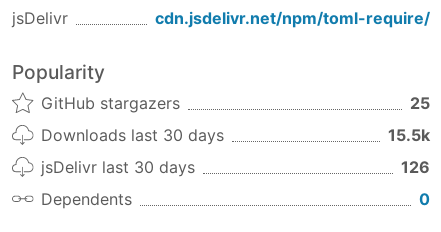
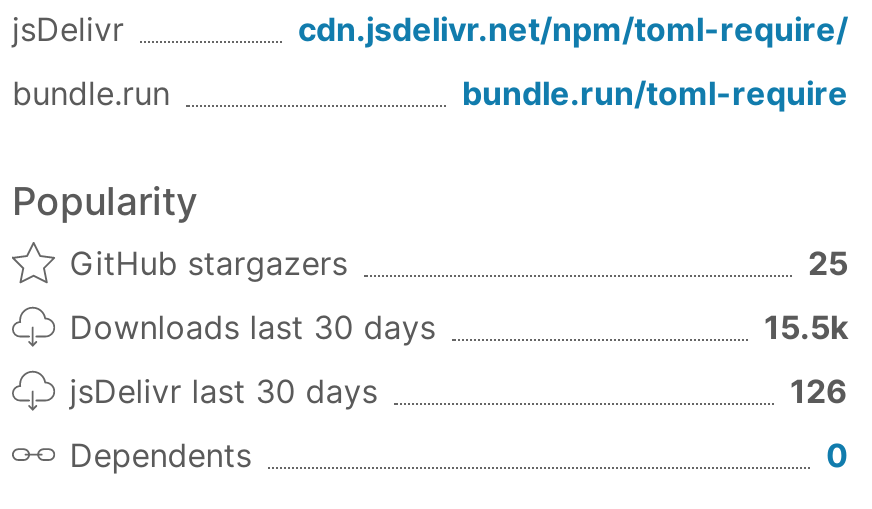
+ bundle.run
+ bundle.run/toml-require
